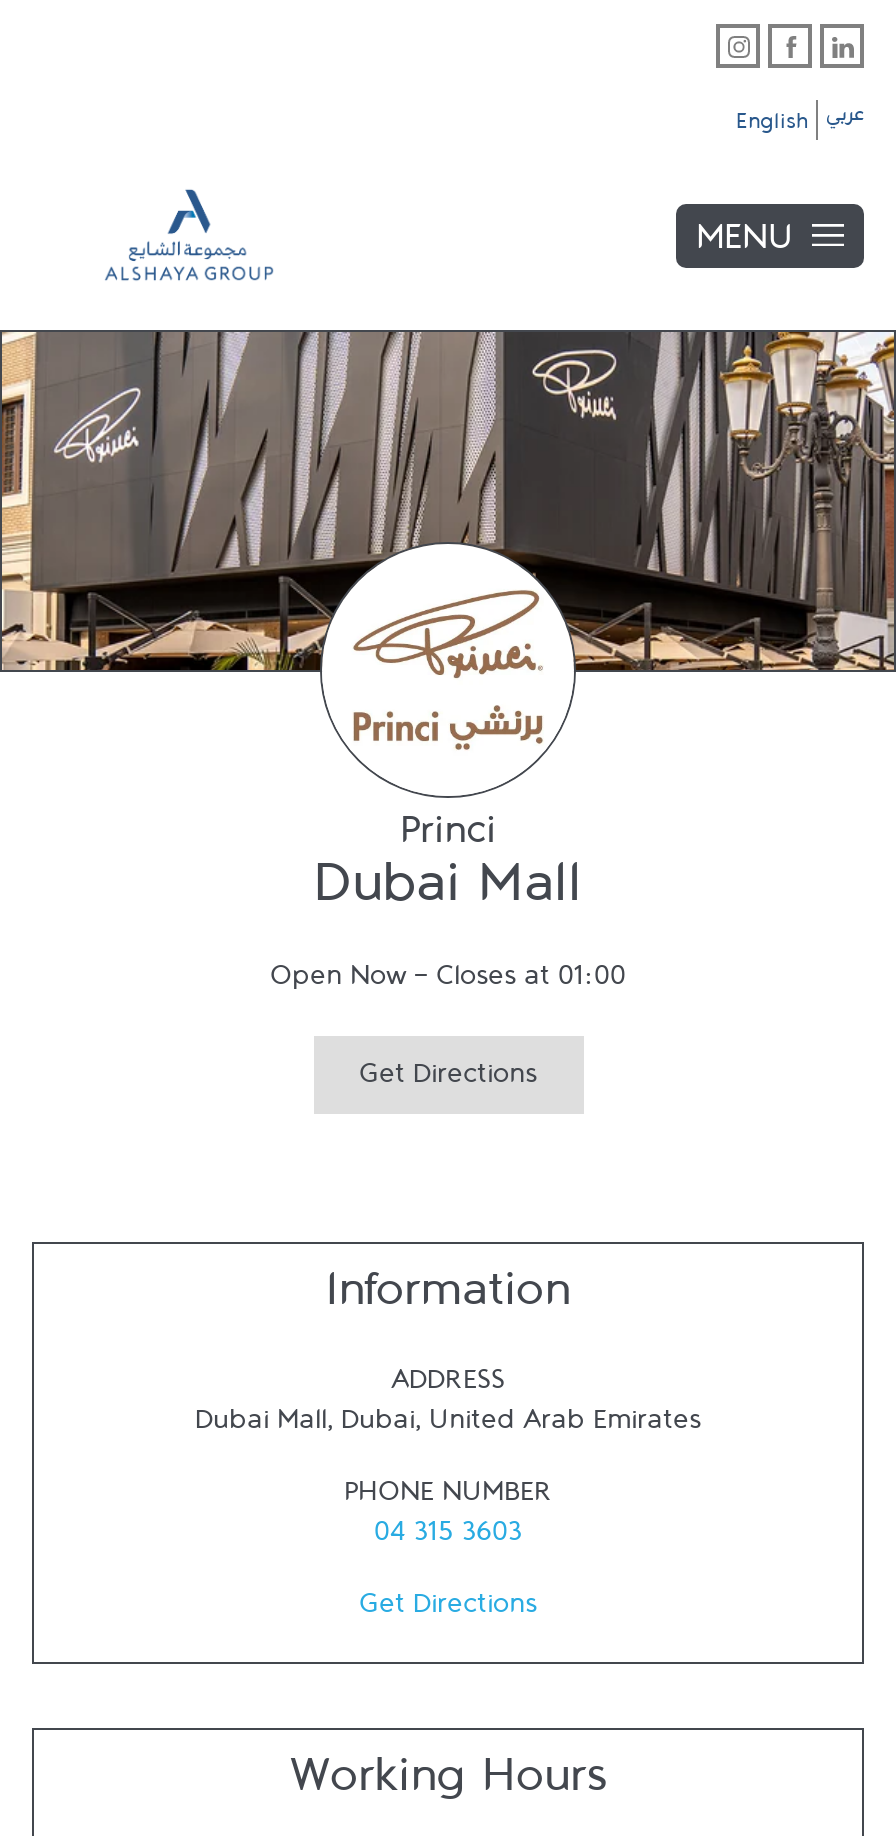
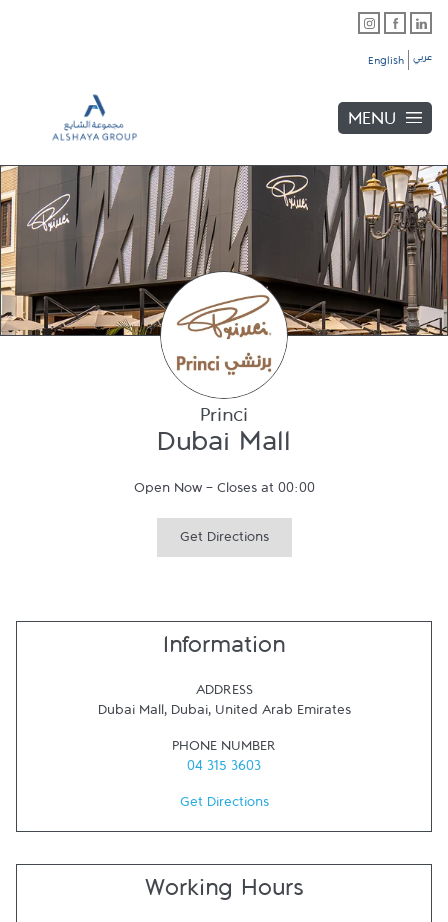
- Open Now - Closes at 01:00
+ Open Now - Closes at 00:00
